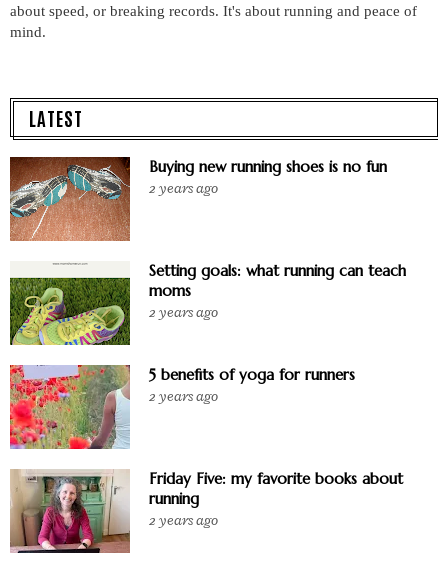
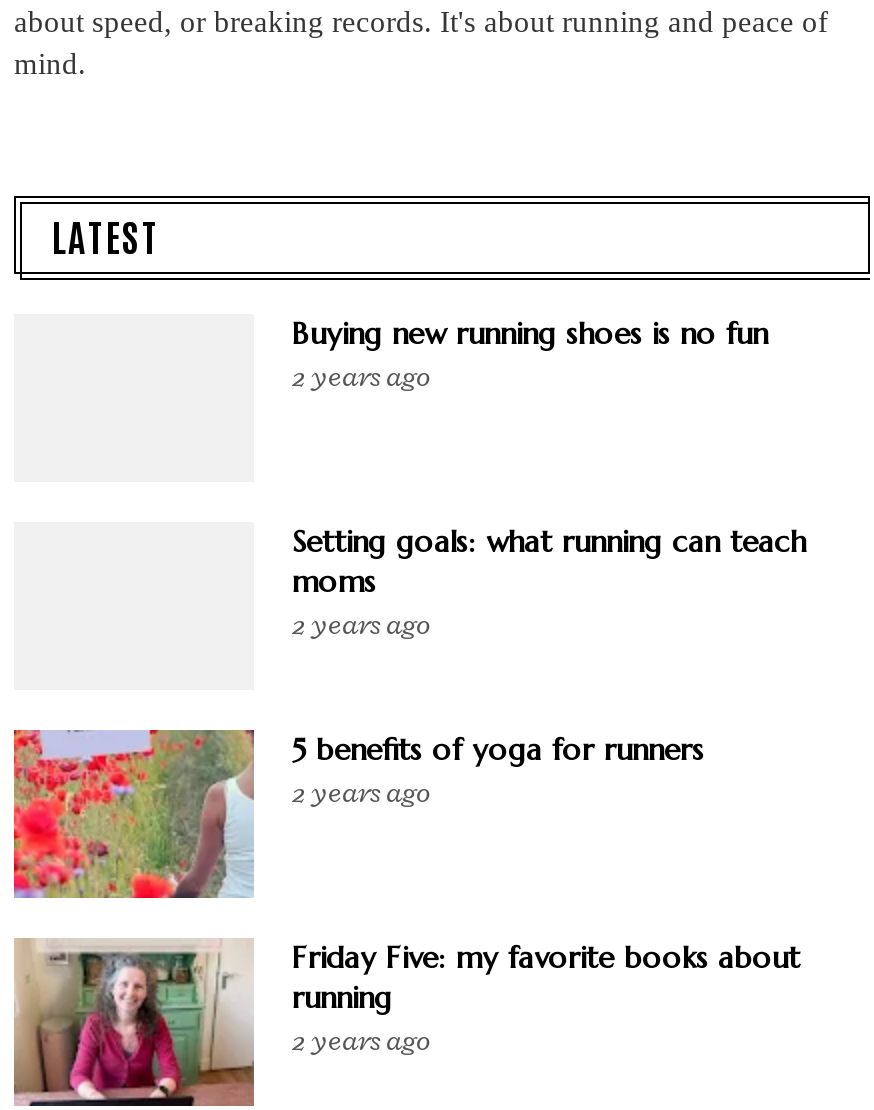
- [image]

- [image]
